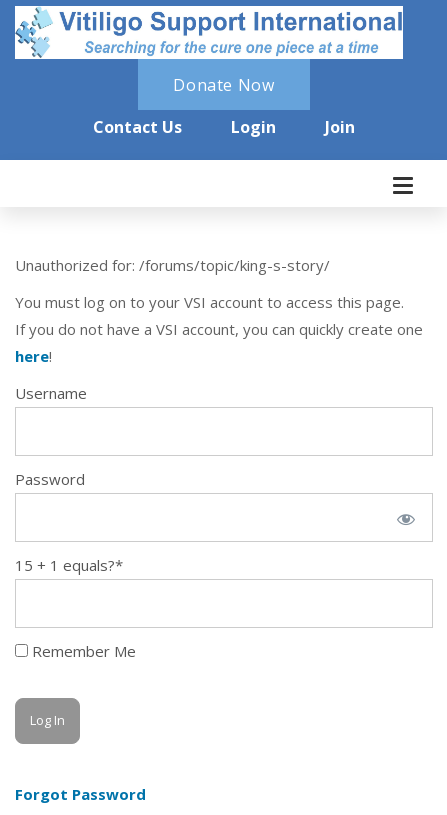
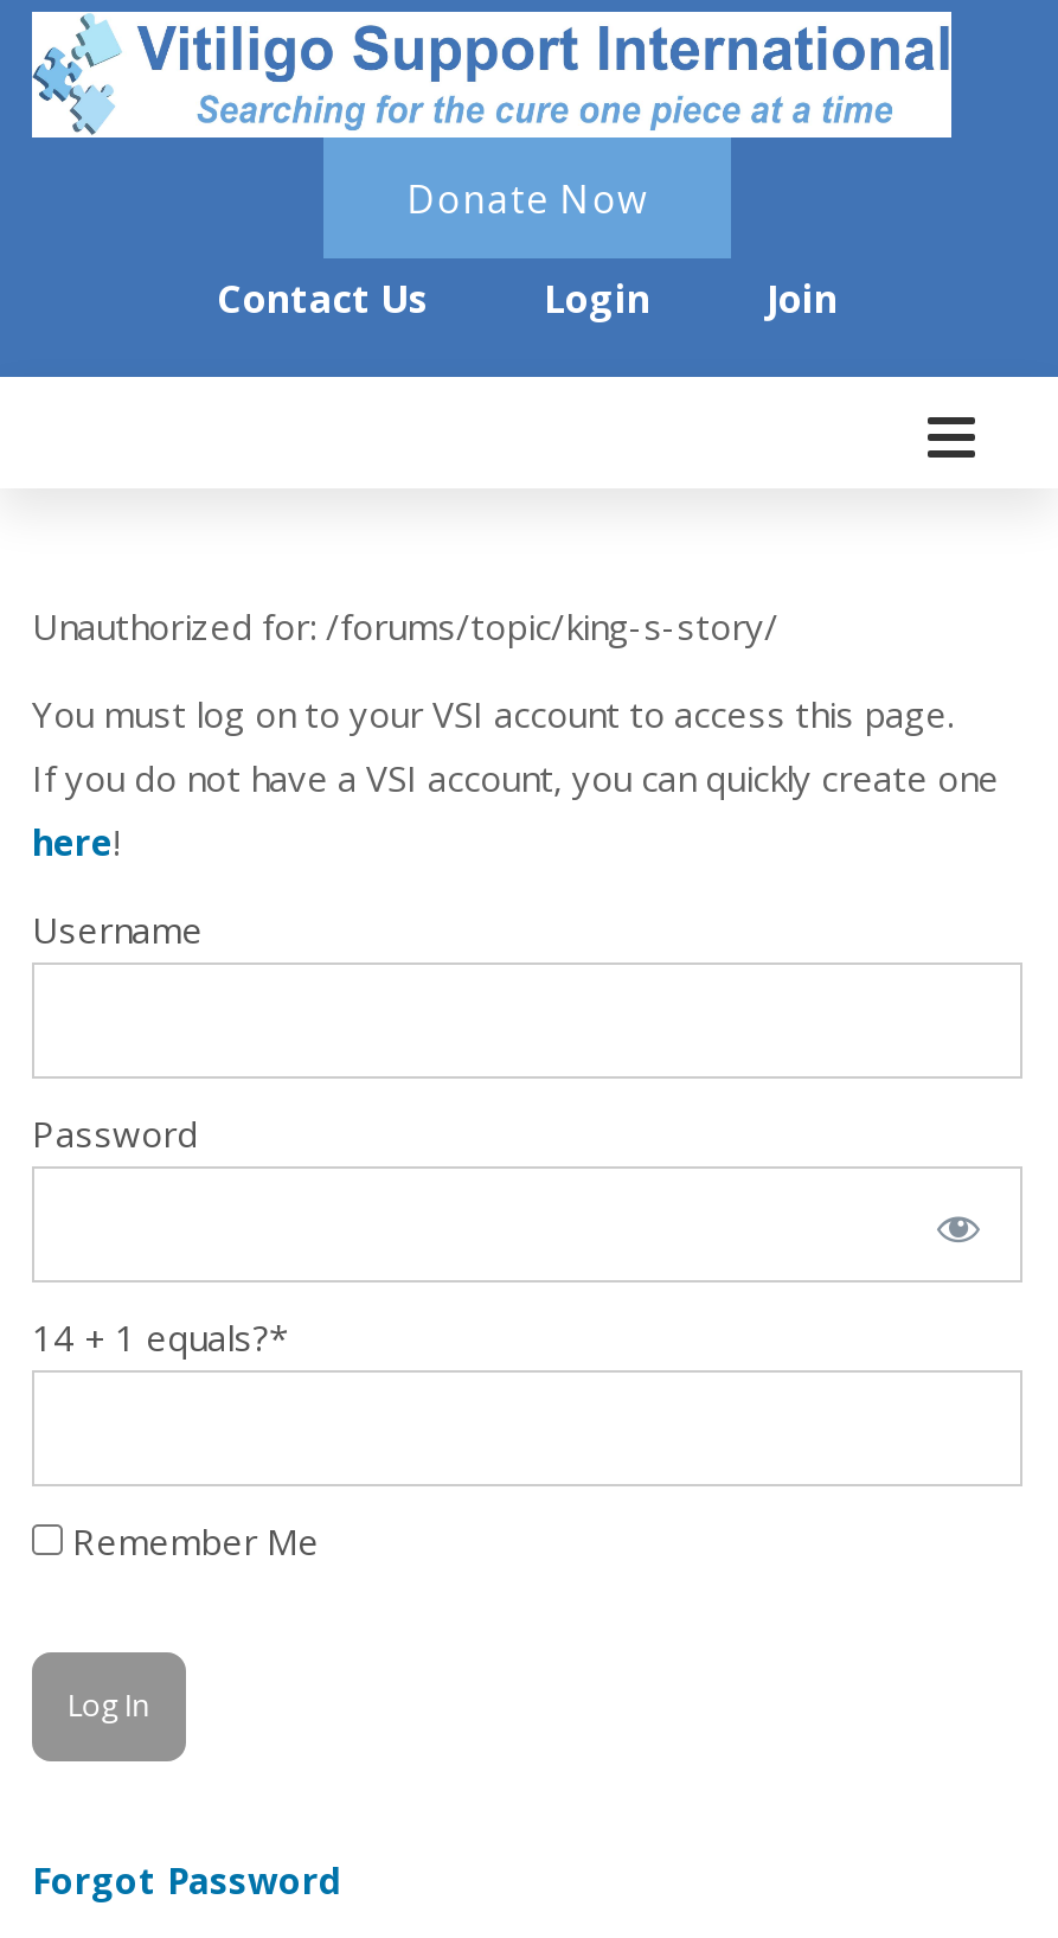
- 15 + 1 equals?*
+ 14 + 1 equals?*
